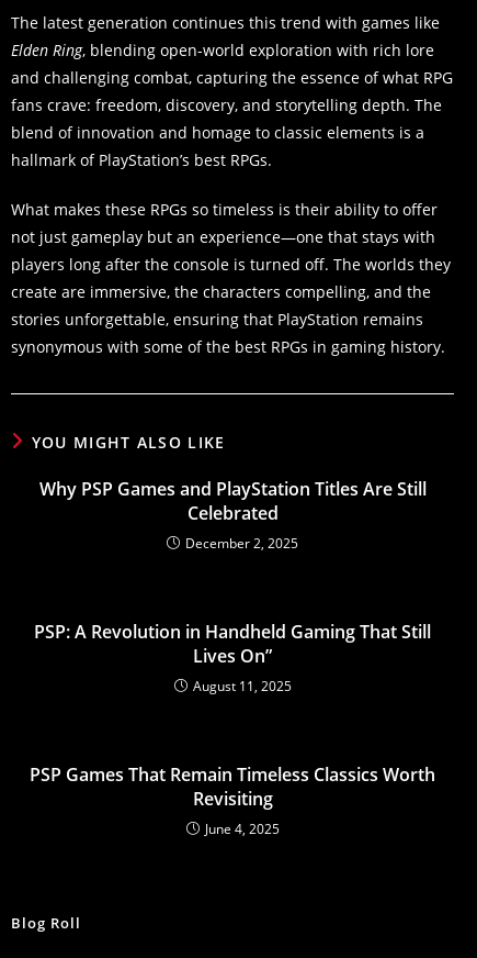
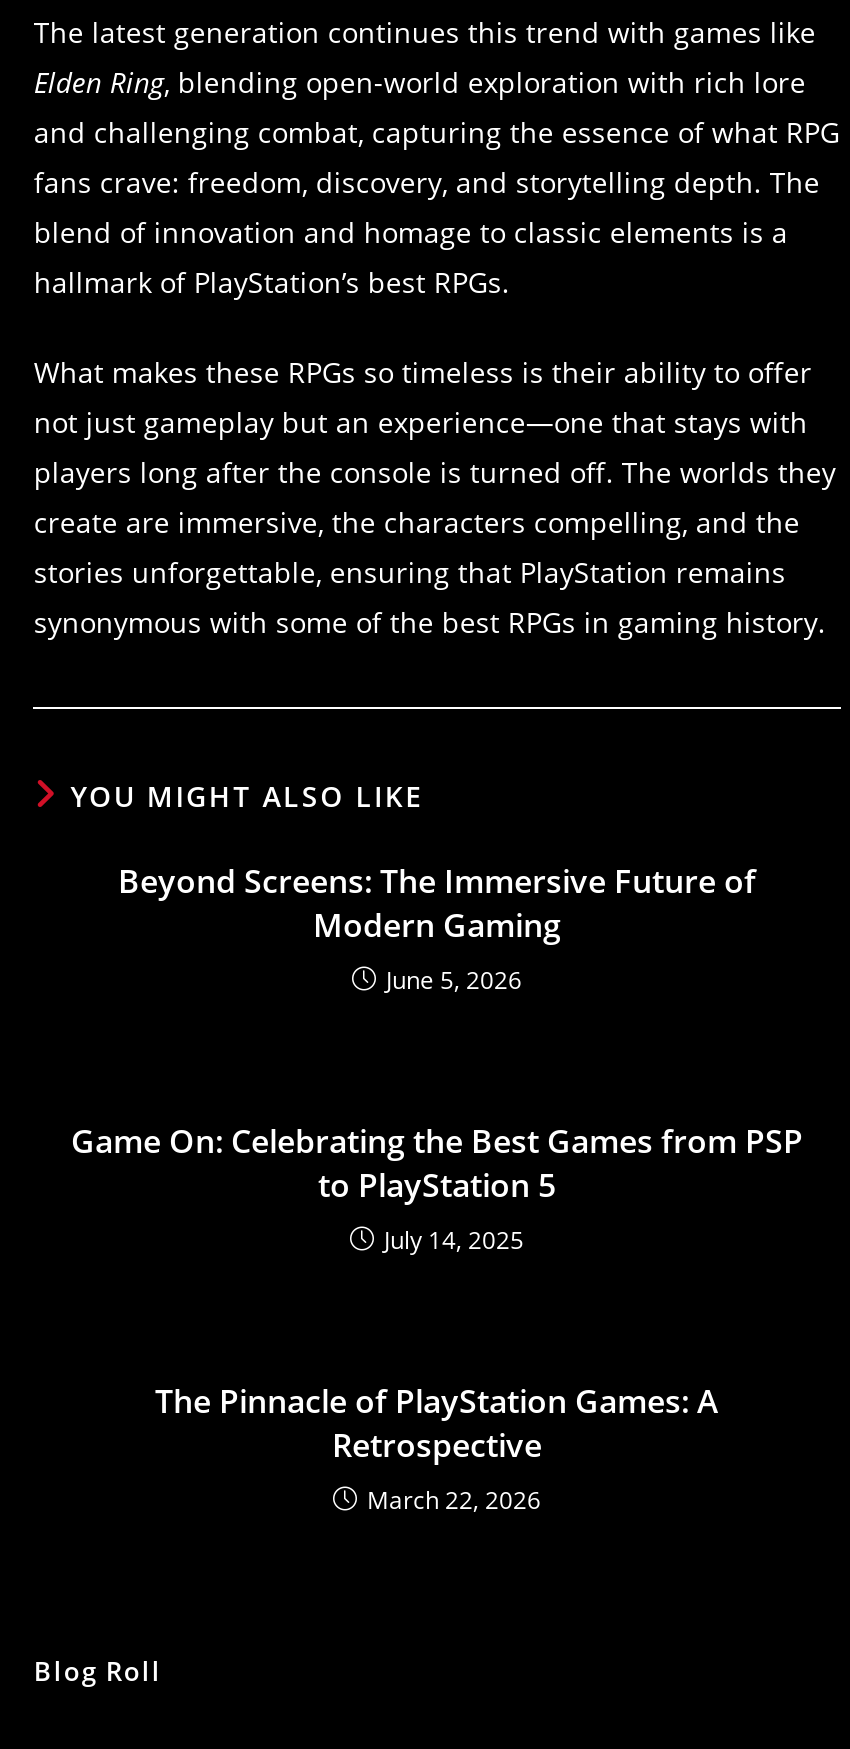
- Why PSP Games and PlayStation Titles Are Still
- Celebrated
- December 2, 2025
+ Beyond Screens: The Immersive Future of
+ Modern Gaming
+ June 5, 2026

- PSP: A Revolution in Handheld Gaming That Still
- Lives On”
- August 11, 2025
+ Game On: Celebrating the Best Games from PSP
+ to PlayStation 5
+ July 14, 2025

- PSP Games That Remain Timeless Classics Worth
- Revisiting
- June 4, 2025
+ The Pinnacle of PlayStation Games: A
+ Retrospective
+ March 22, 2026
